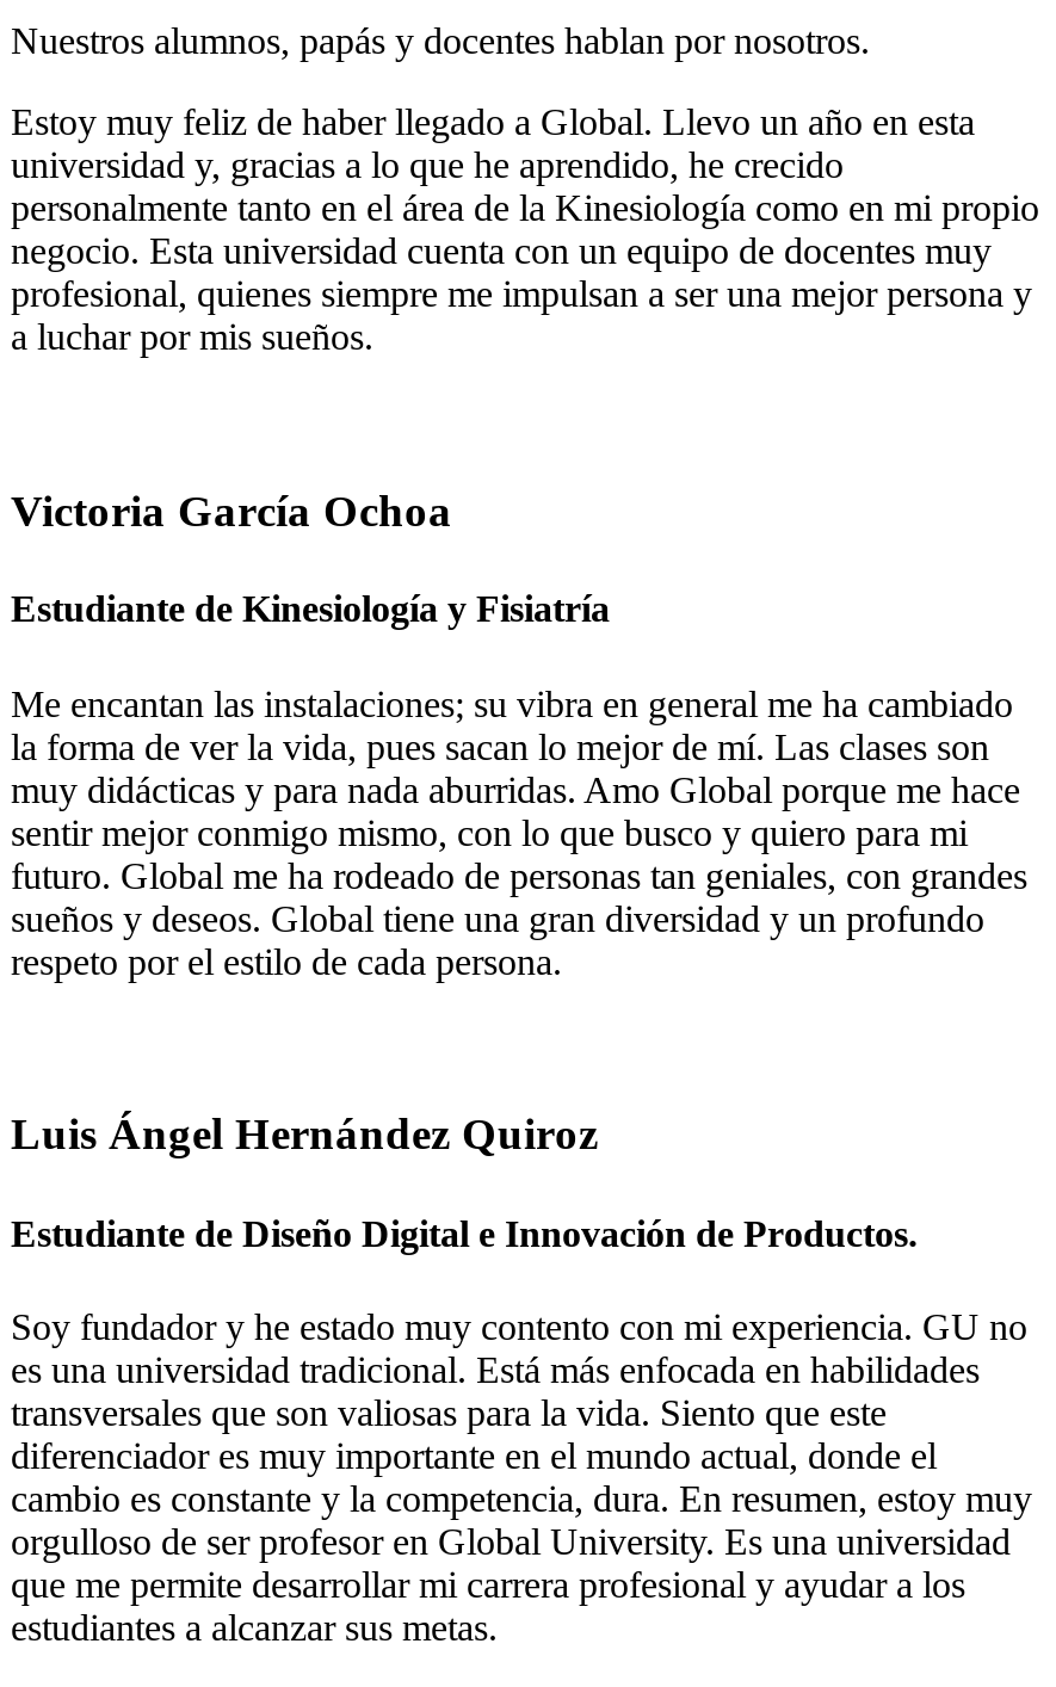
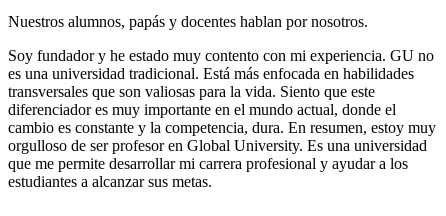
- Estoy muy feliz de haber llegado a Global. Llevo un año en esta
- universidad y, gracias a lo que he aprendido, he crecido
- personalmente tanto en el área de la Kinesiología como en mi propio
- negocio. Esta universidad cuenta con un equipo de docentes muy
- profesional, quienes siempre me impulsan a ser una mejor persona y
- a luchar por mis sueños.

- Victoria García Ochoa
- Estudiante de Kinesiología y Fisiatría
- Me encantan las instalaciones; su vibra en general me ha cambiado
- la forma de ver la vida, pues sacan lo mejor de mí. Las clases son
- muy didácticas y para nada aburridas. Amo Global porque me hace
- sentir mejor conmigo mismo, con lo que busco y quiero para mi
- futuro. Global me ha rodeado de personas tan geniales, con grandes
- sueños y deseos. Global tiene una gran diversidad y un profundo
- respeto por el estilo de cada persona.

- Luis Ángel Hernández Quiroz
- Estudiante de Diseño Digital e Innovación de Productos.
